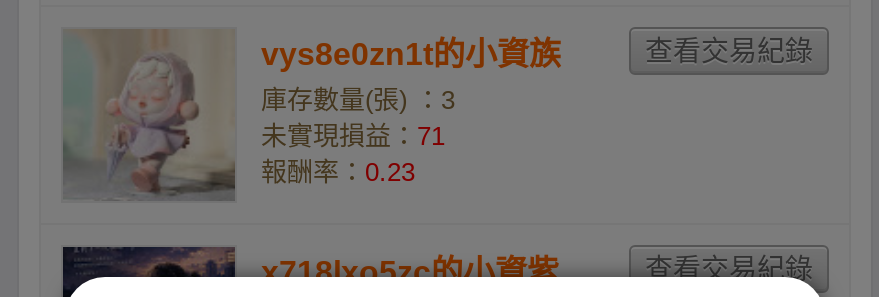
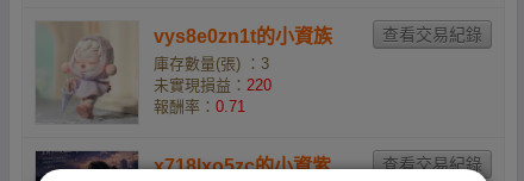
- 未實現損益：71
+ 未實現損益：220

- 報酬率：0.23
+ 報酬率：0.71
